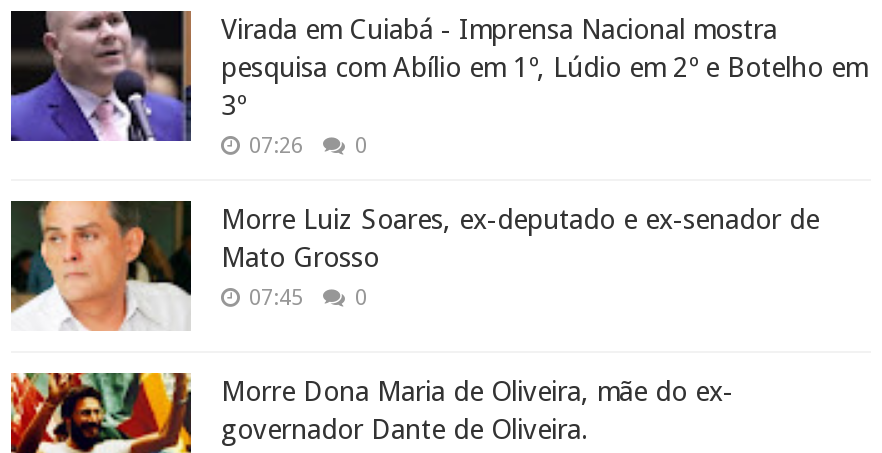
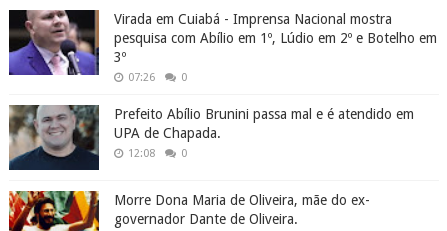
- [image]
- Morre Luiz Soares, ex-deputado e ex-senador de
- Mato Grosso
- 07:45
+ [image]
+ Prefeito Abílio Brunini passa mal e é atendido em
+ UPA de Chapada.
+ 12:08
